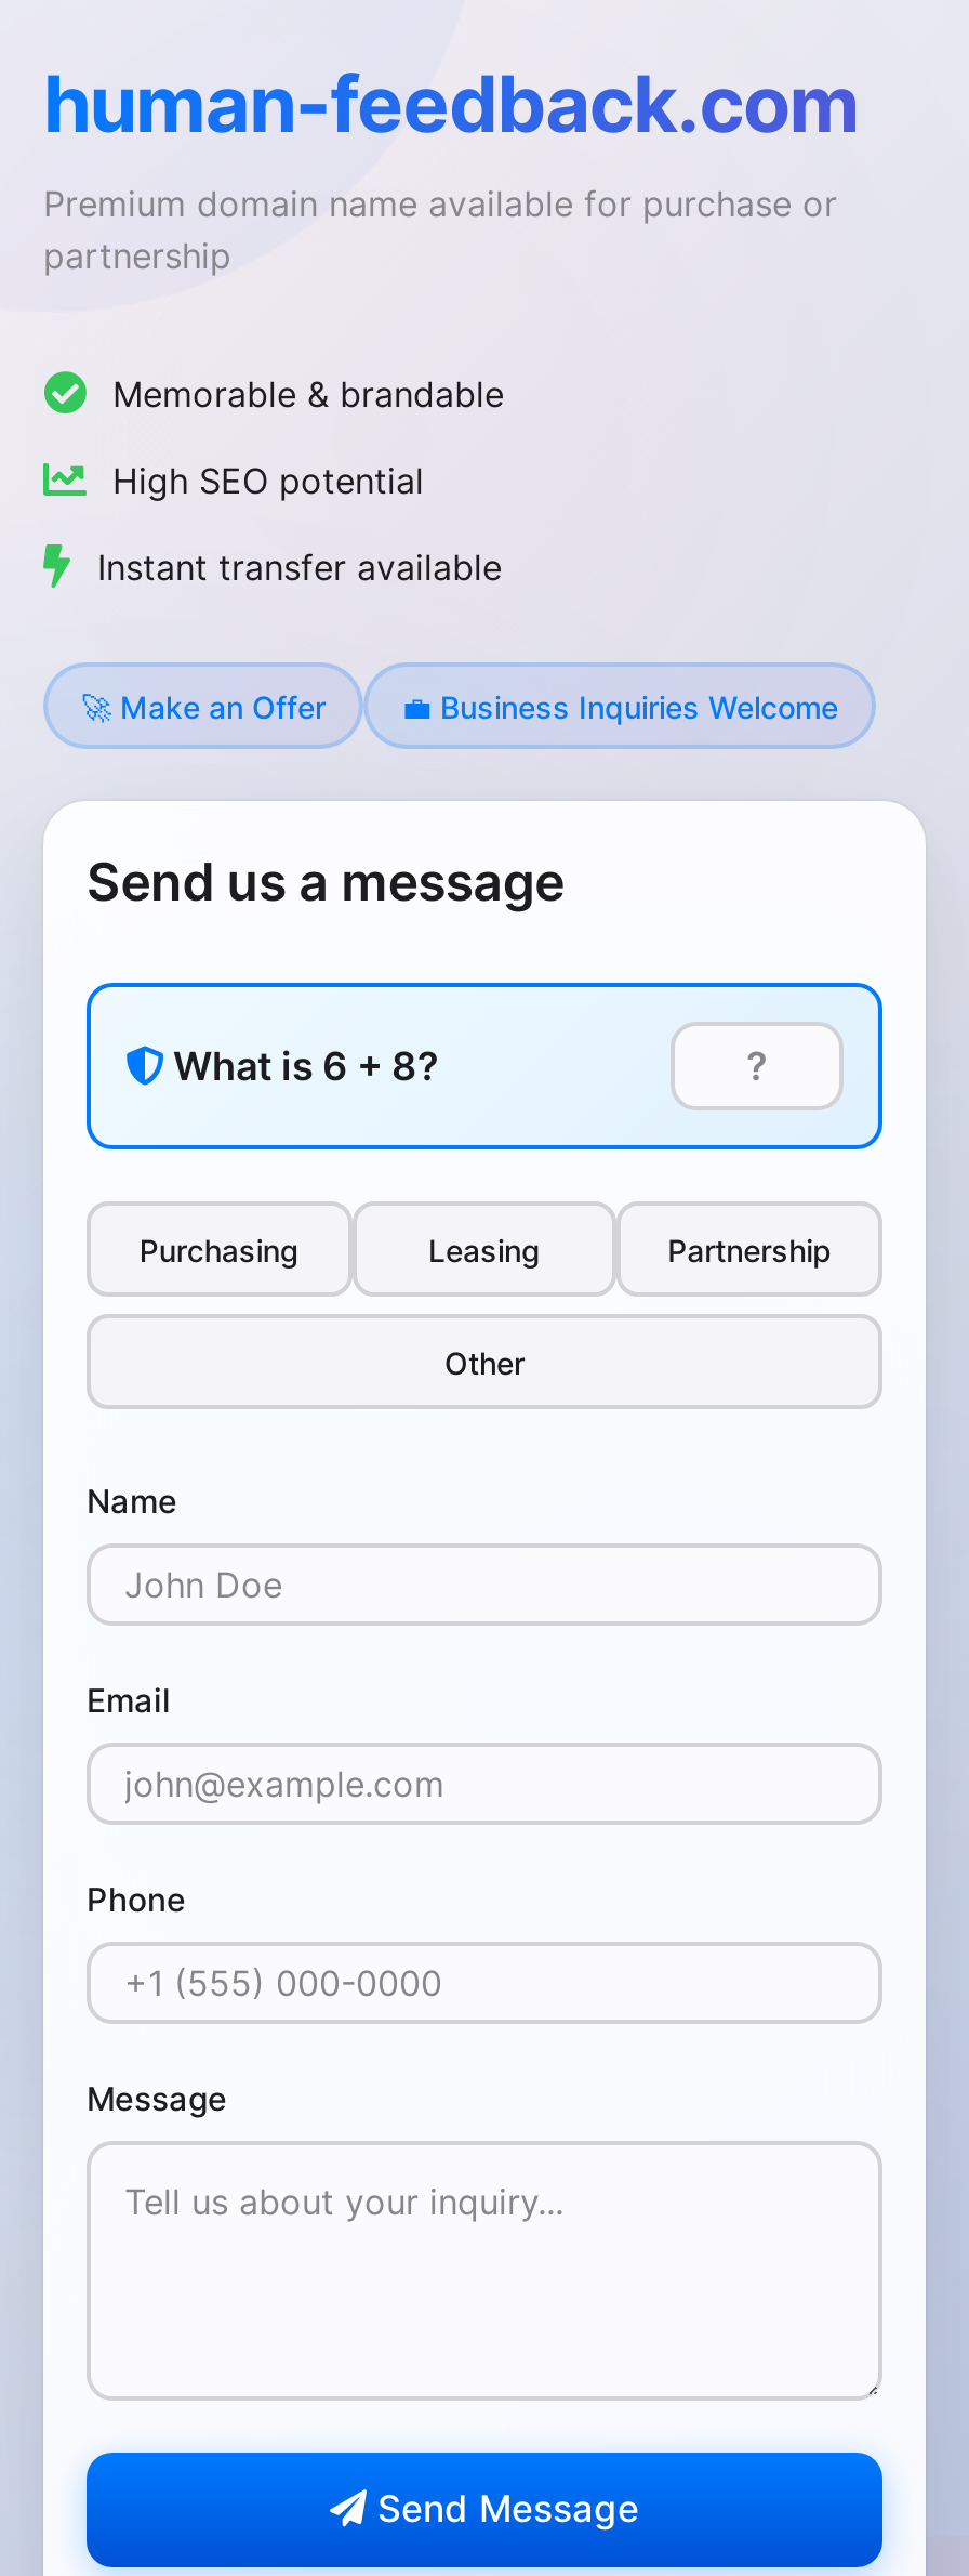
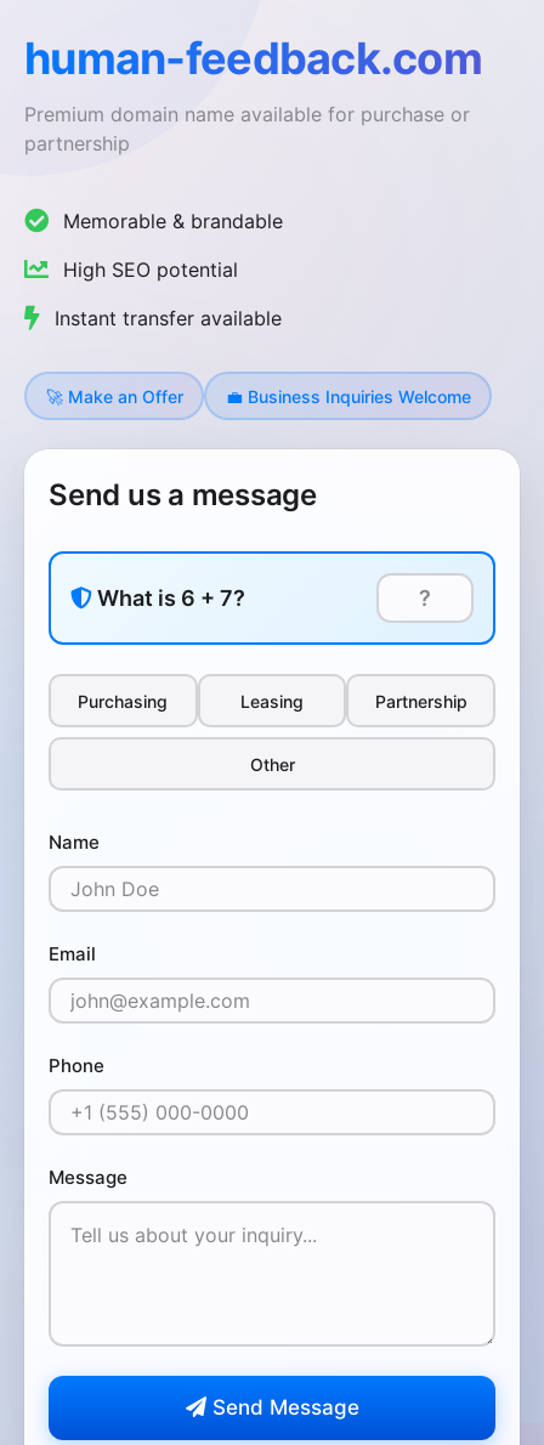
- What is 6 + 8?
+ What is 6 + 7?
